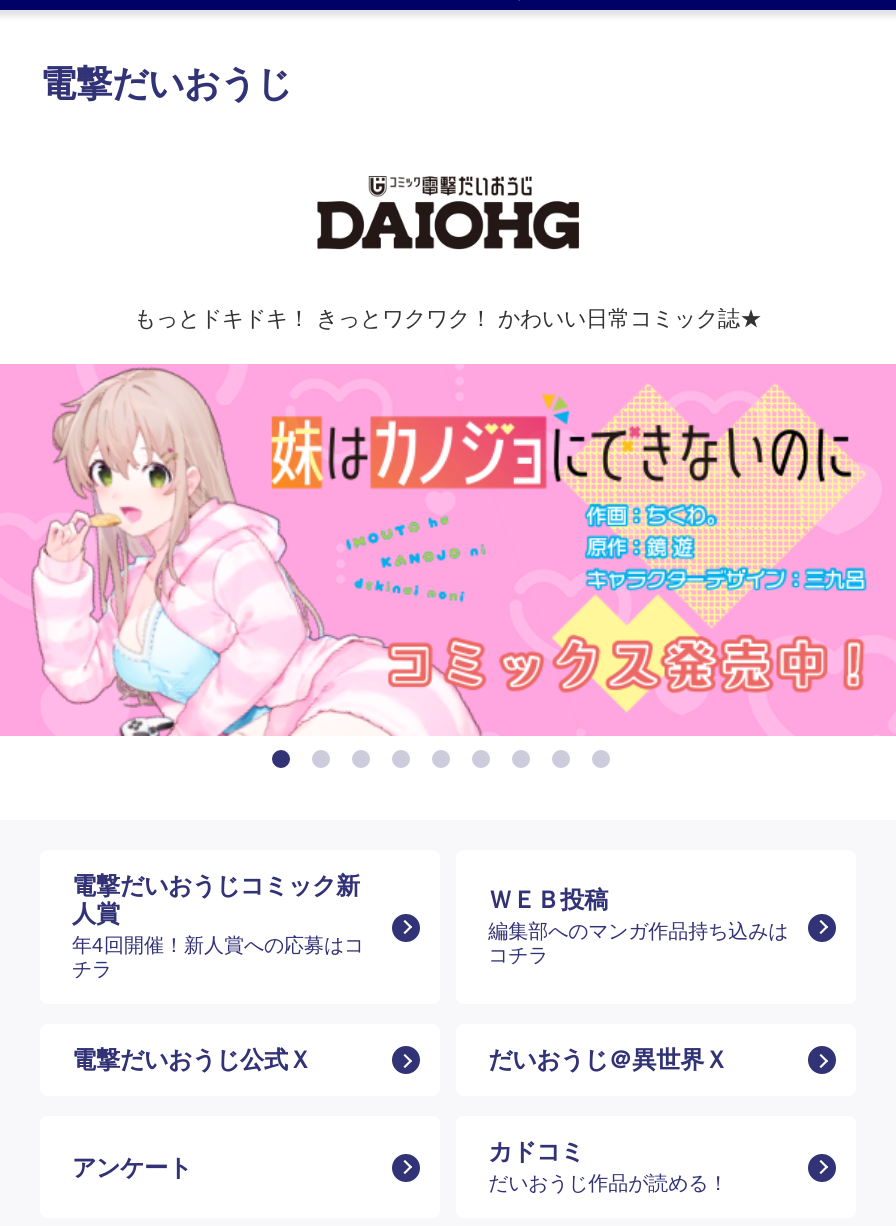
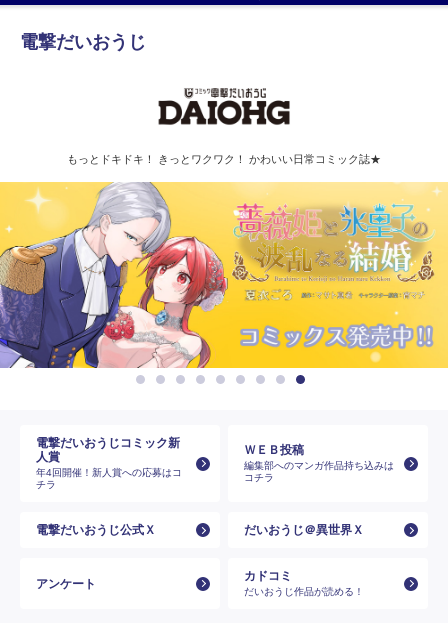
- [image]
+ [image]
